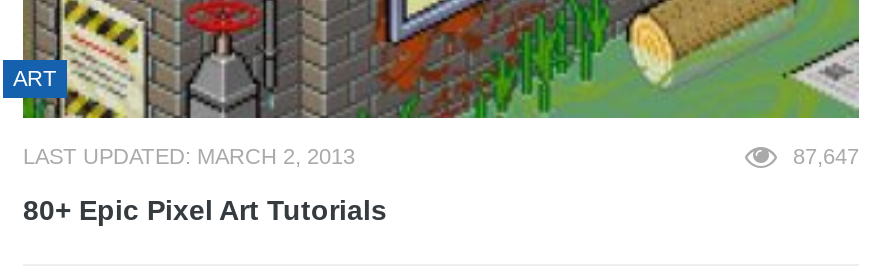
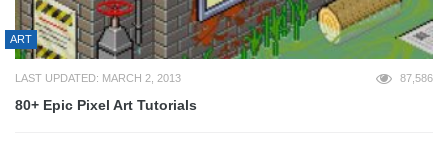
- 87,647
+ 87,586
